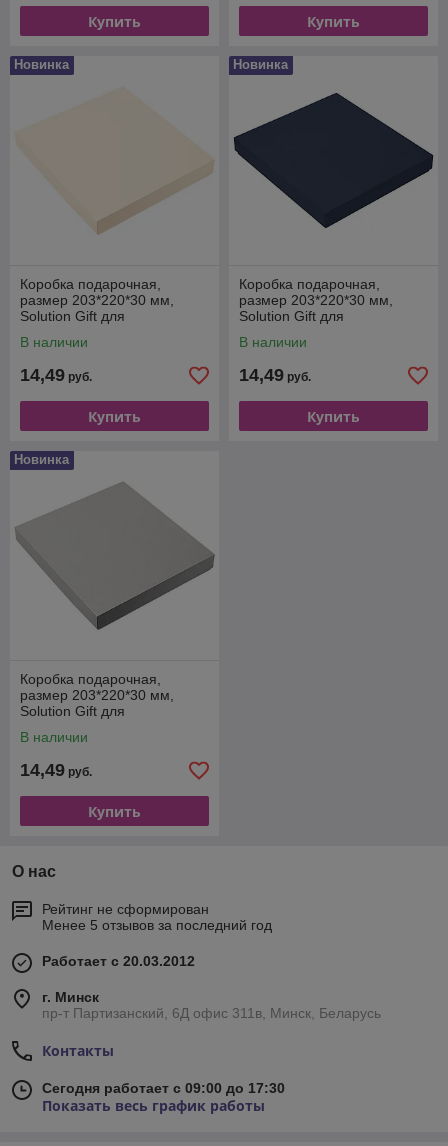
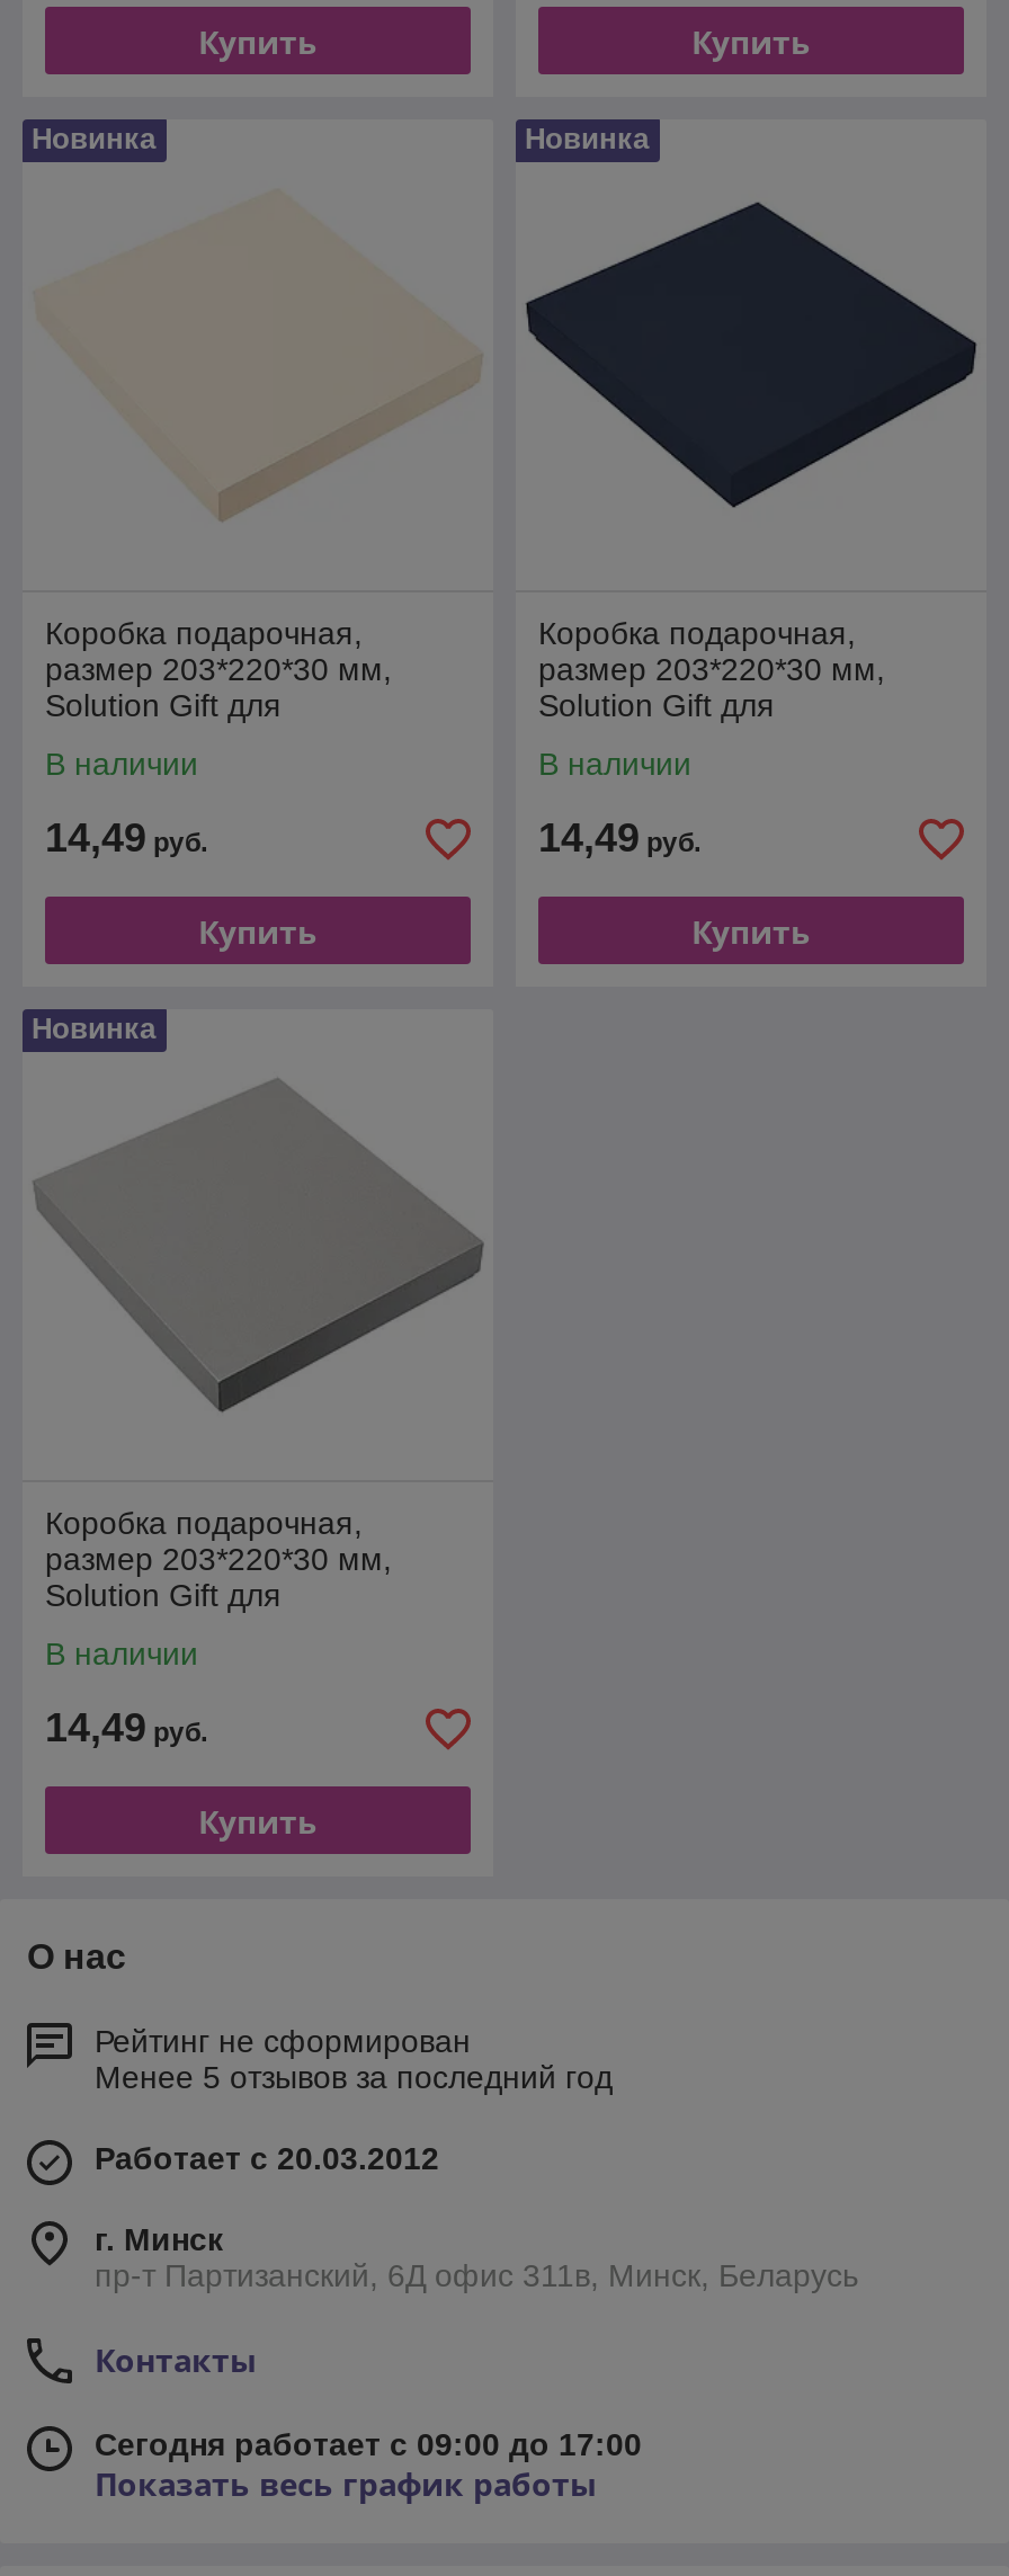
- Сегодня работает с 09:00 до 17:30
+ Сегодня работает с 09:00 до 17:00
